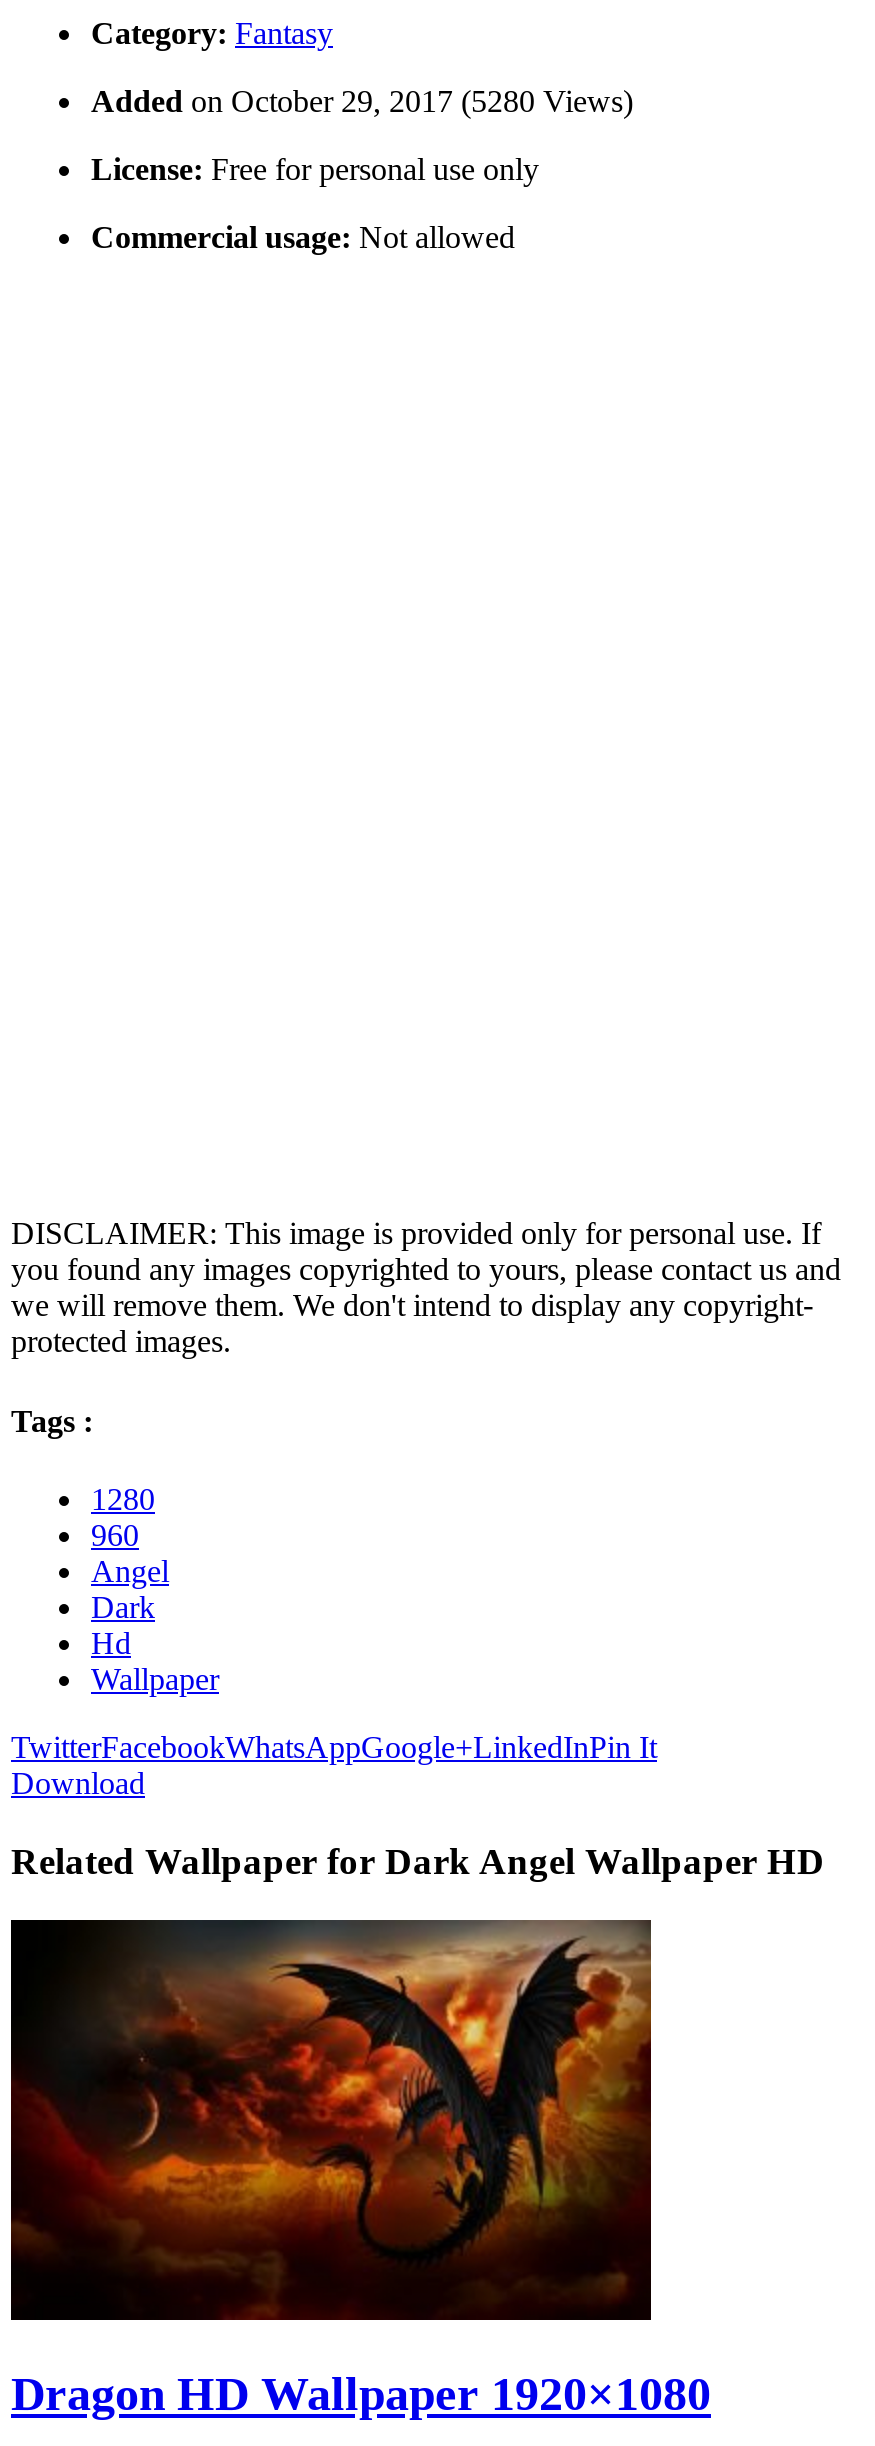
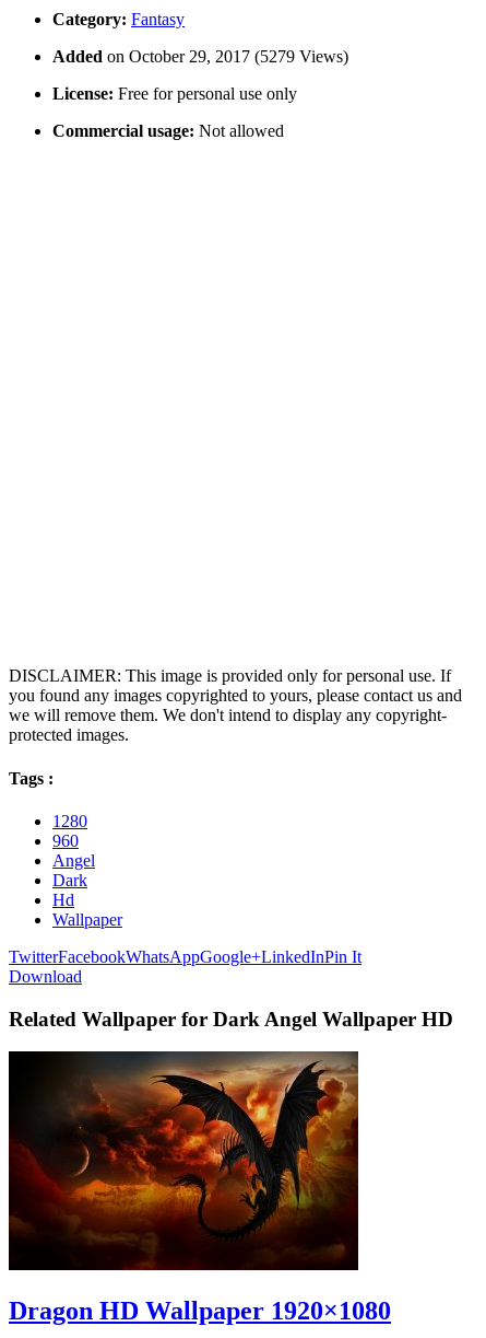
- Added on October 29, 2017 (5280 Views)
+ Added on October 29, 2017 (5279 Views)
